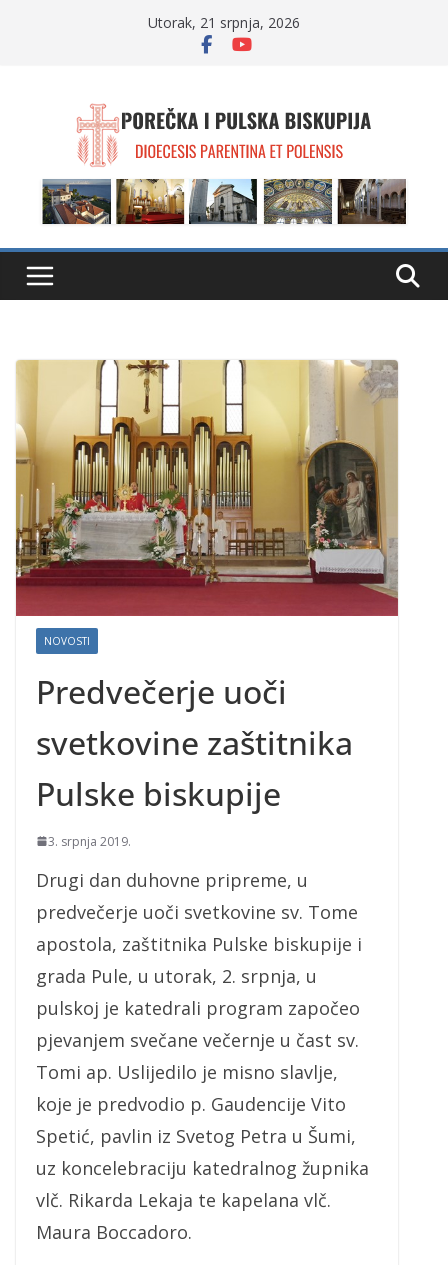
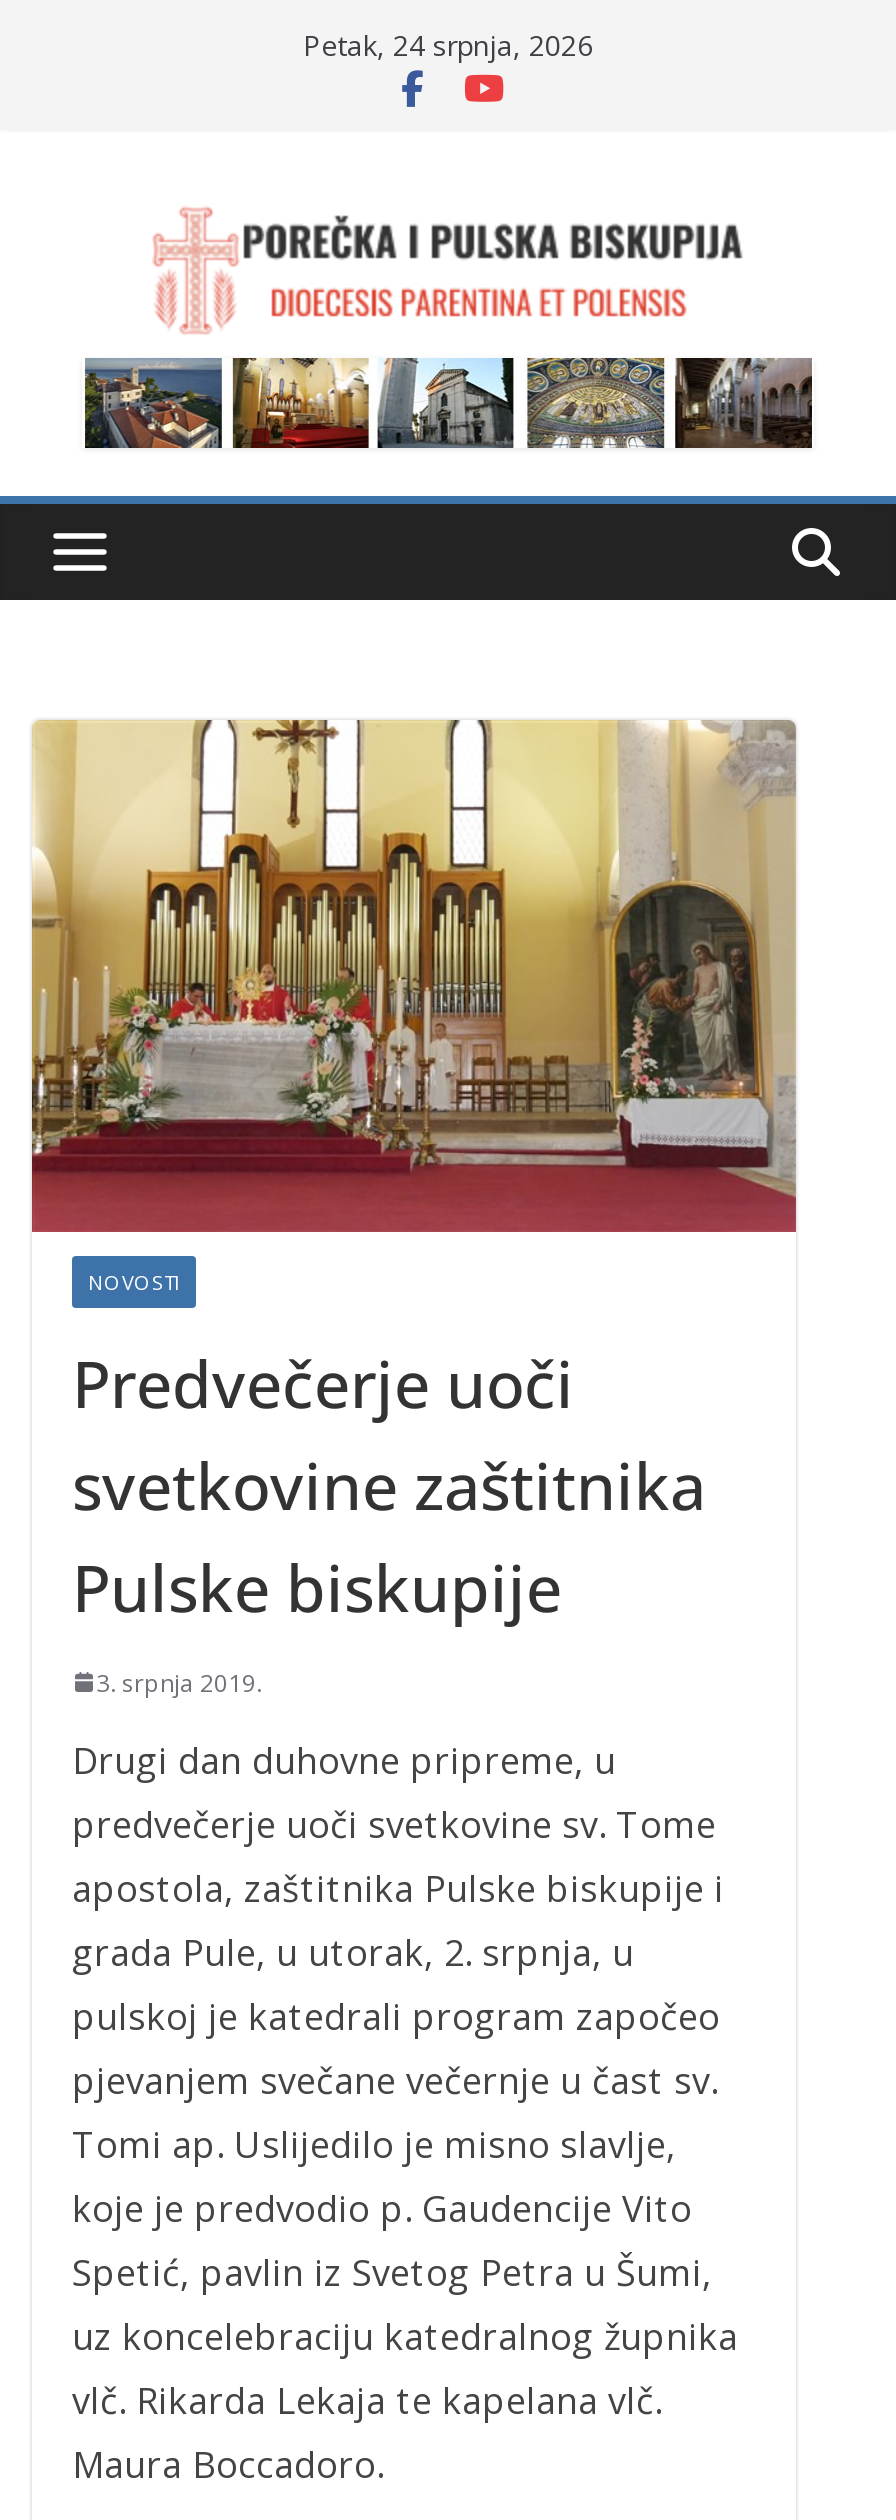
- Utorak, 21 srpnja, 2026
+ Petak, 24 srpnja, 2026
